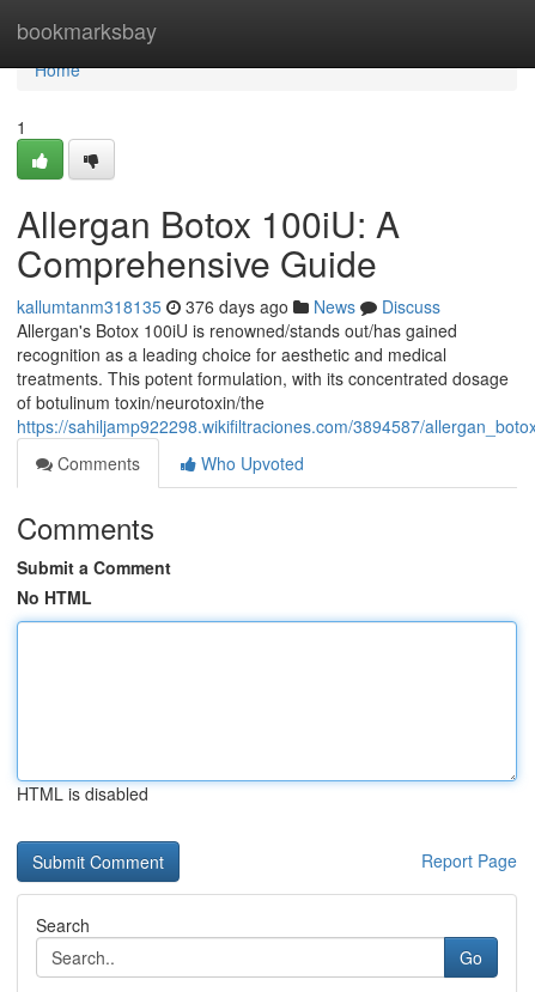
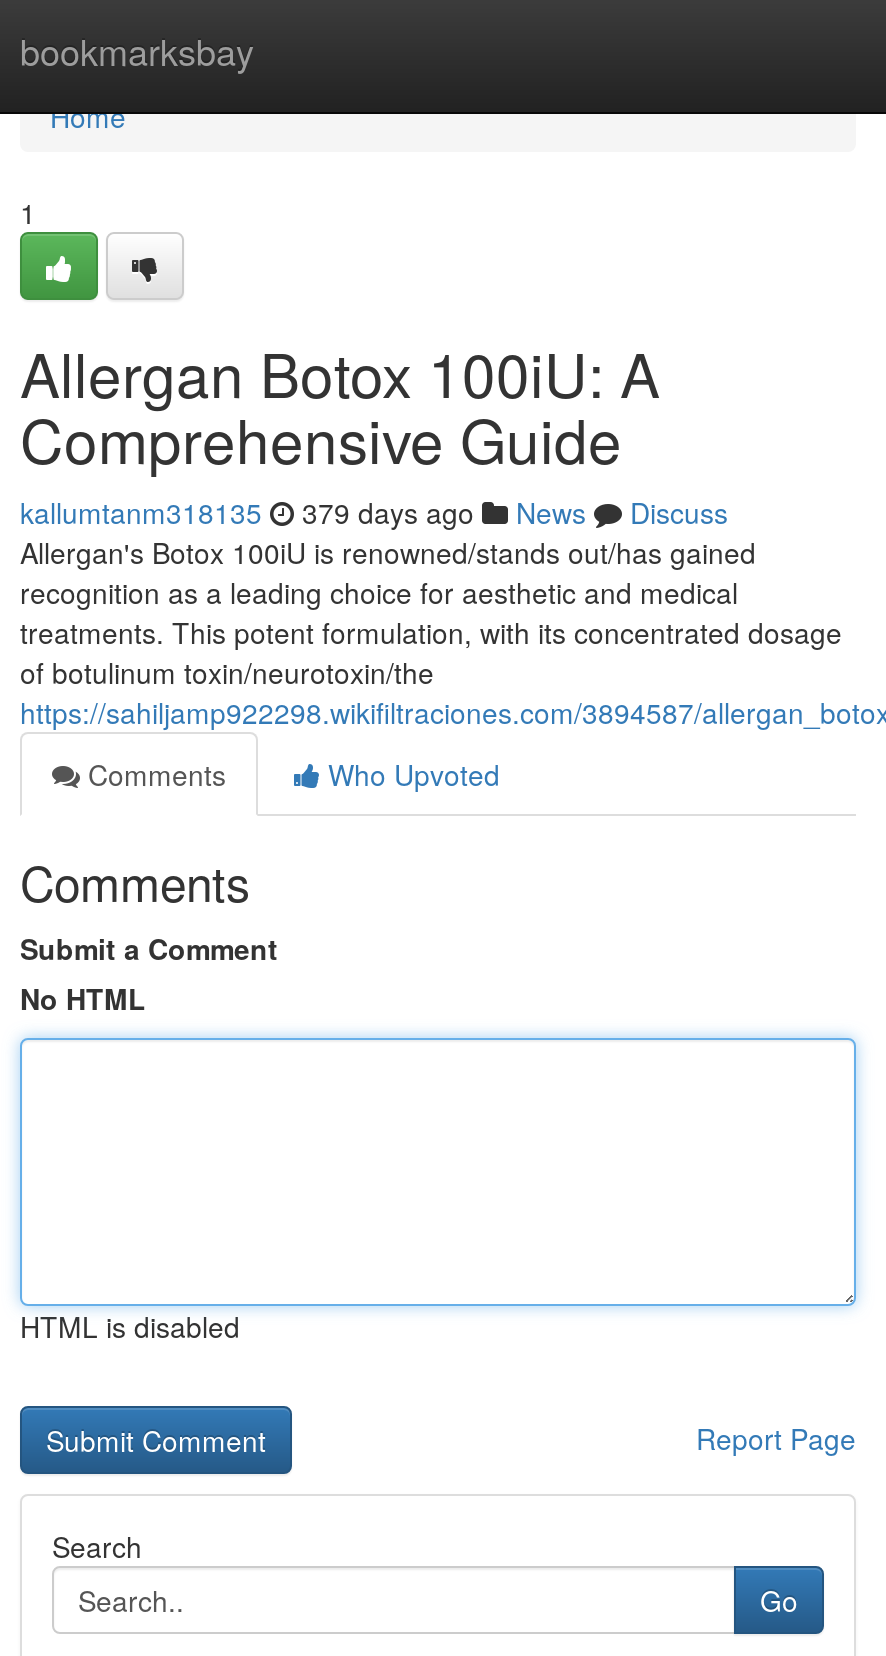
- kallumtanm318135 376 days ago News Discuss
+ kallumtanm318135 379 days ago News Discuss
